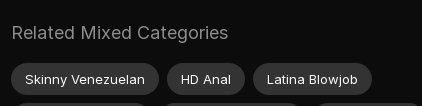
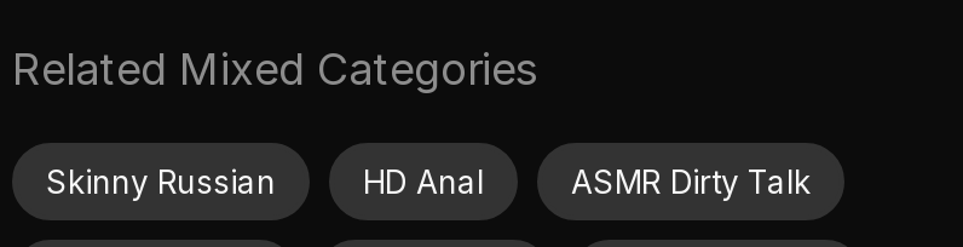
- Skinny Venezuelan
+ Skinny Russian

- Latina Blowjob
+ ASMR Dirty Talk
